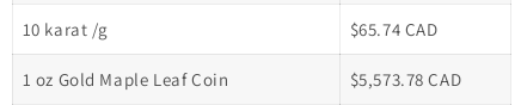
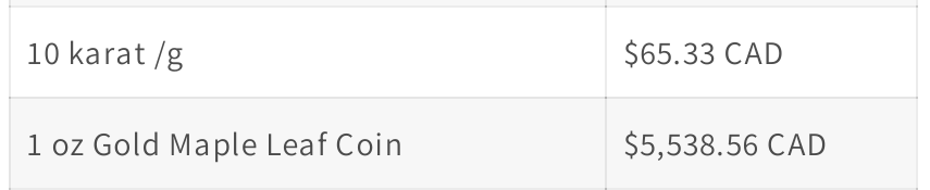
- $65.74 CAD
+ $65.33 CAD

- $5,573.78 CAD
+ $5,538.56 CAD
